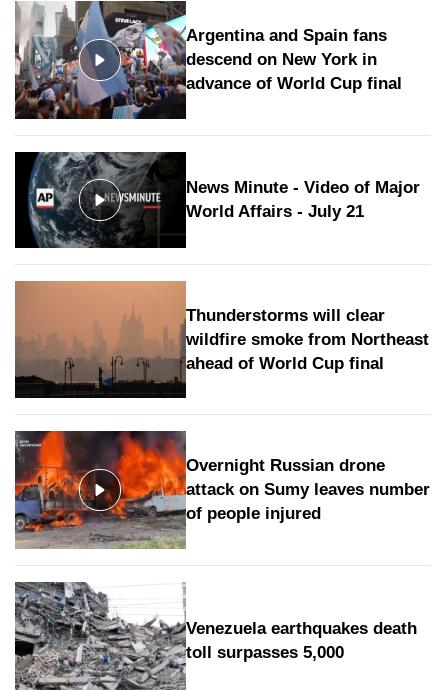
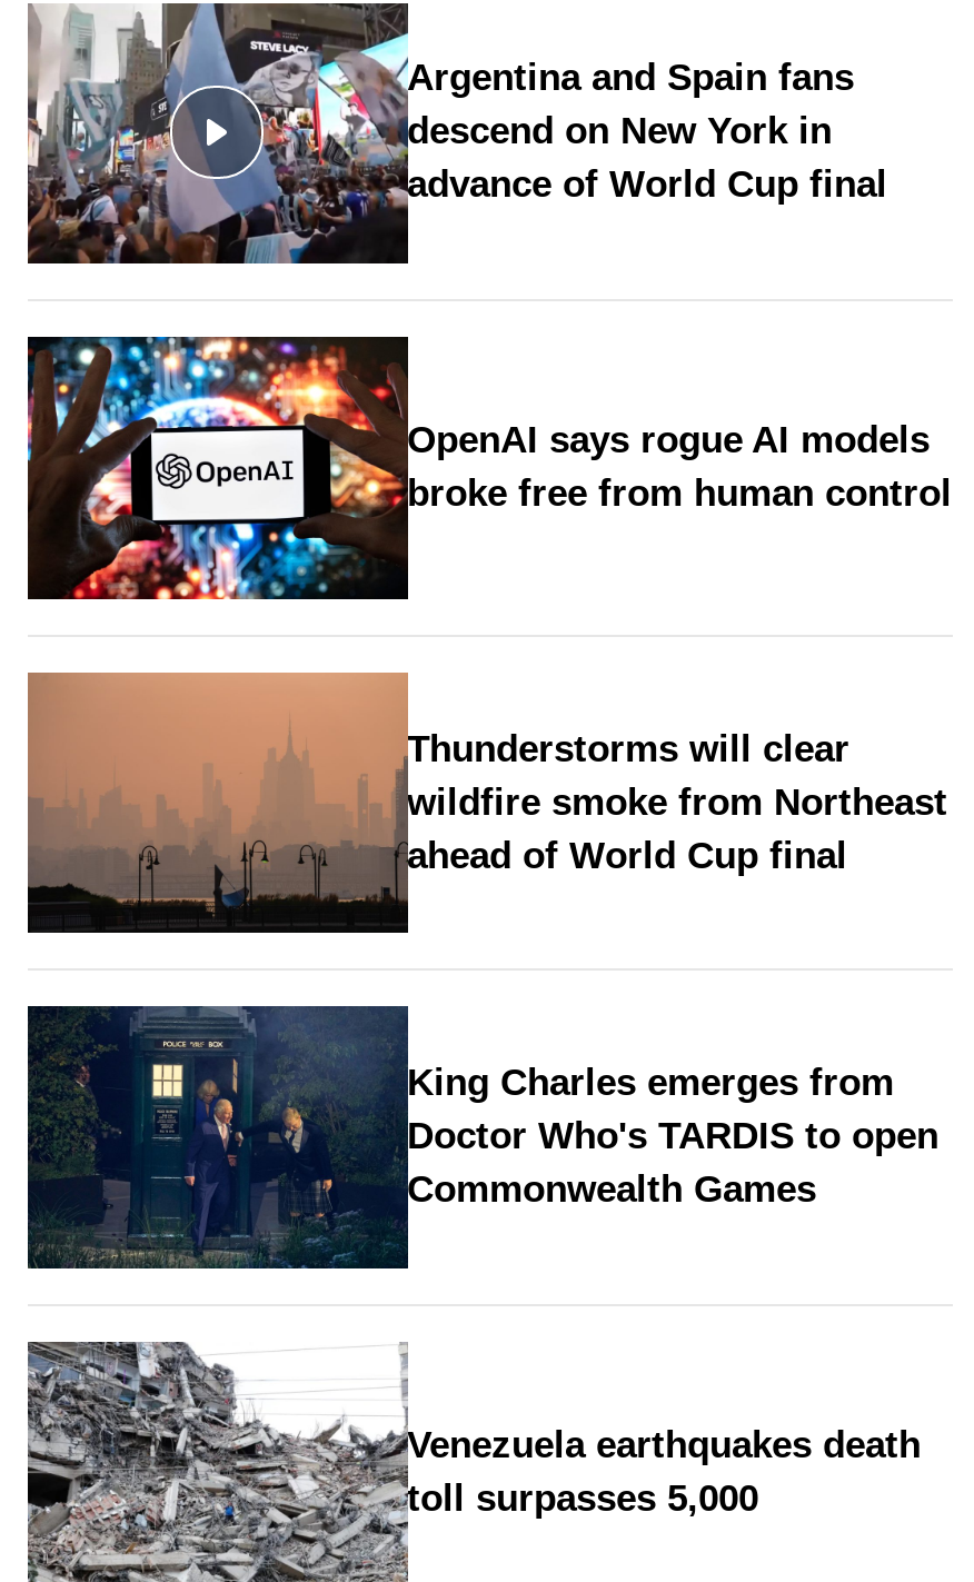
- [image]
- News Minute - Video of Major
- World Affairs - July 21
+ [image]
+ OpenAI says rogue AI models
+ broke free from human control

- [image]
- Overnight Russian drone
- attack on Sumy leaves number
- of people injured
+ [image]
+ King Charles emerges from
+ Doctor Who's TARDIS to open
+ Commonwealth Games
